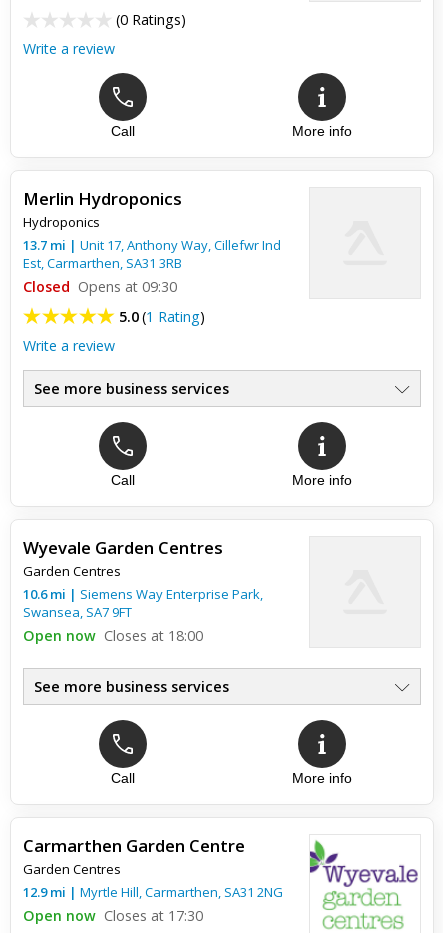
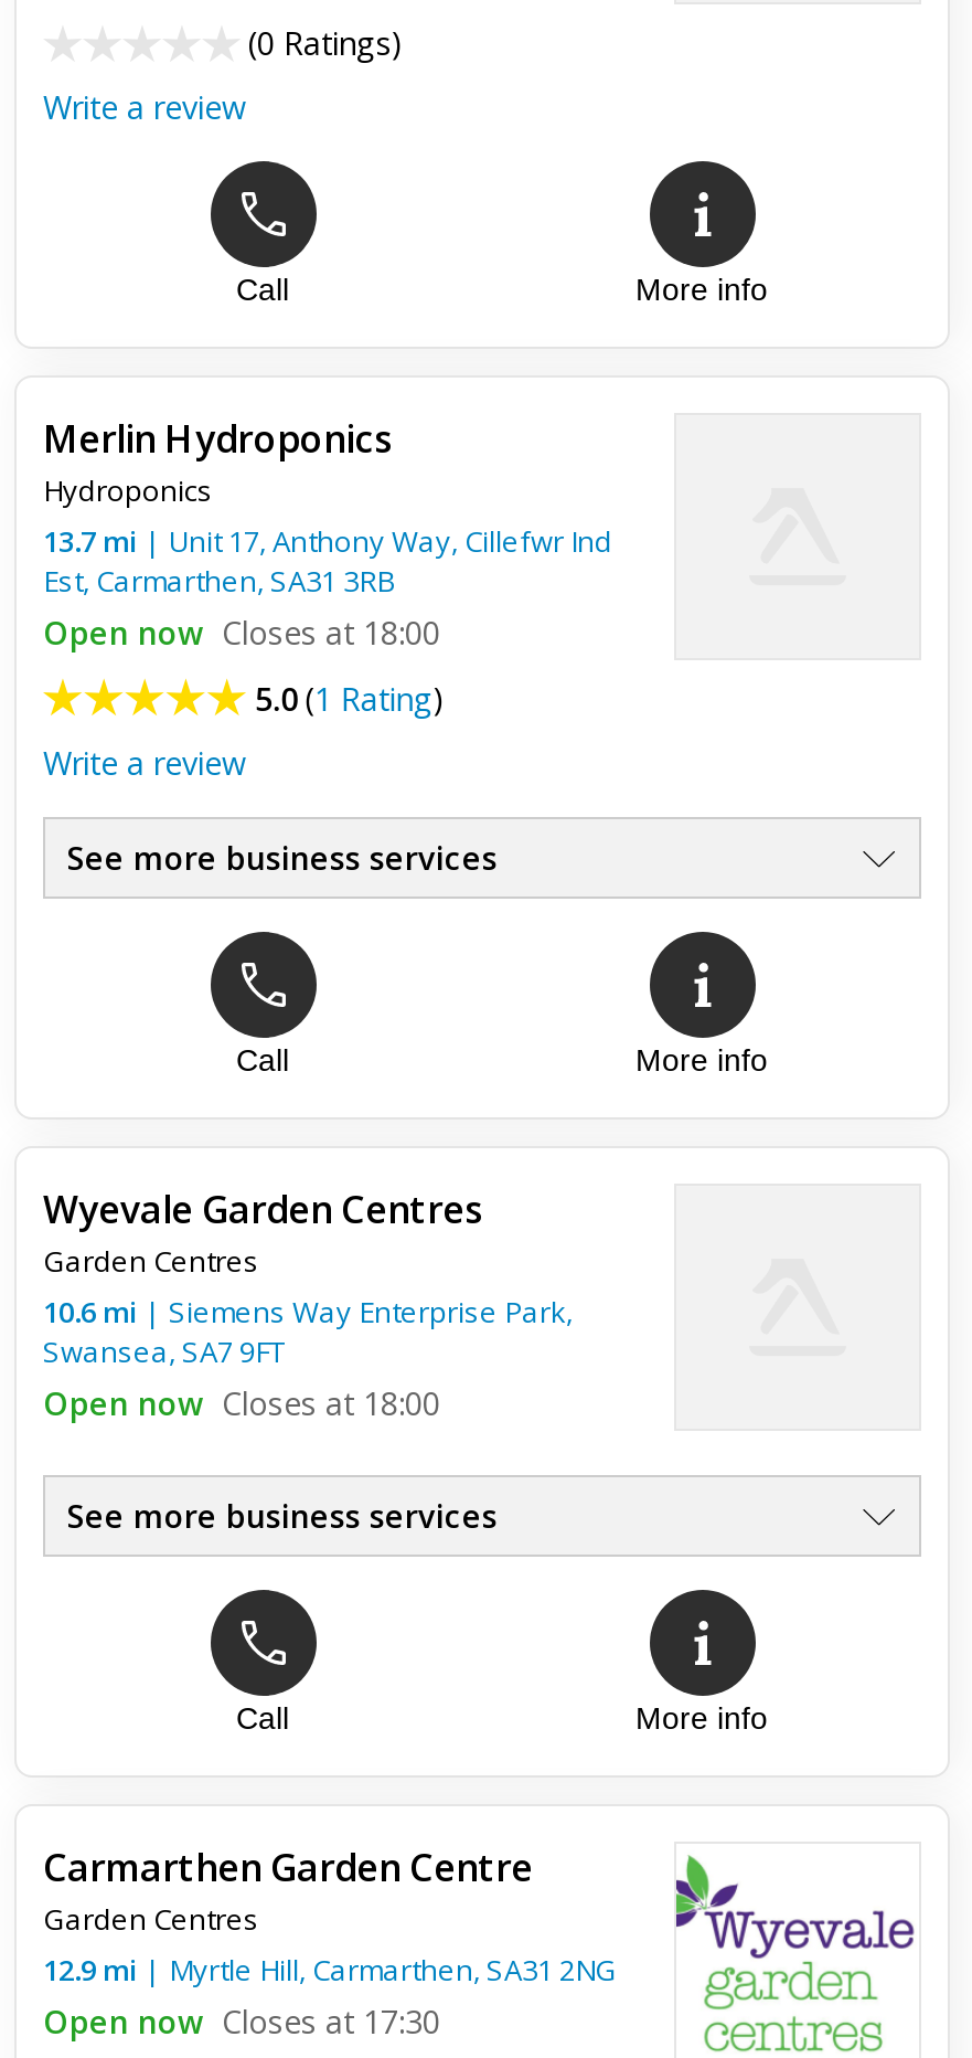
- Closed Opens at 09:30
+ Open now Closes at 18:00
